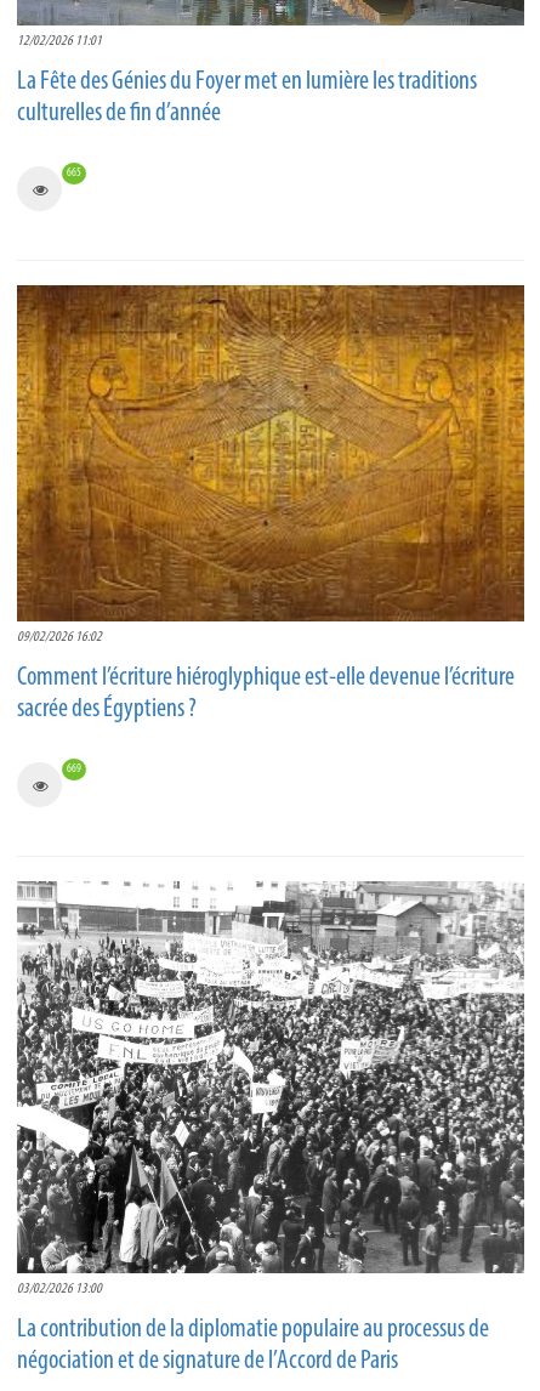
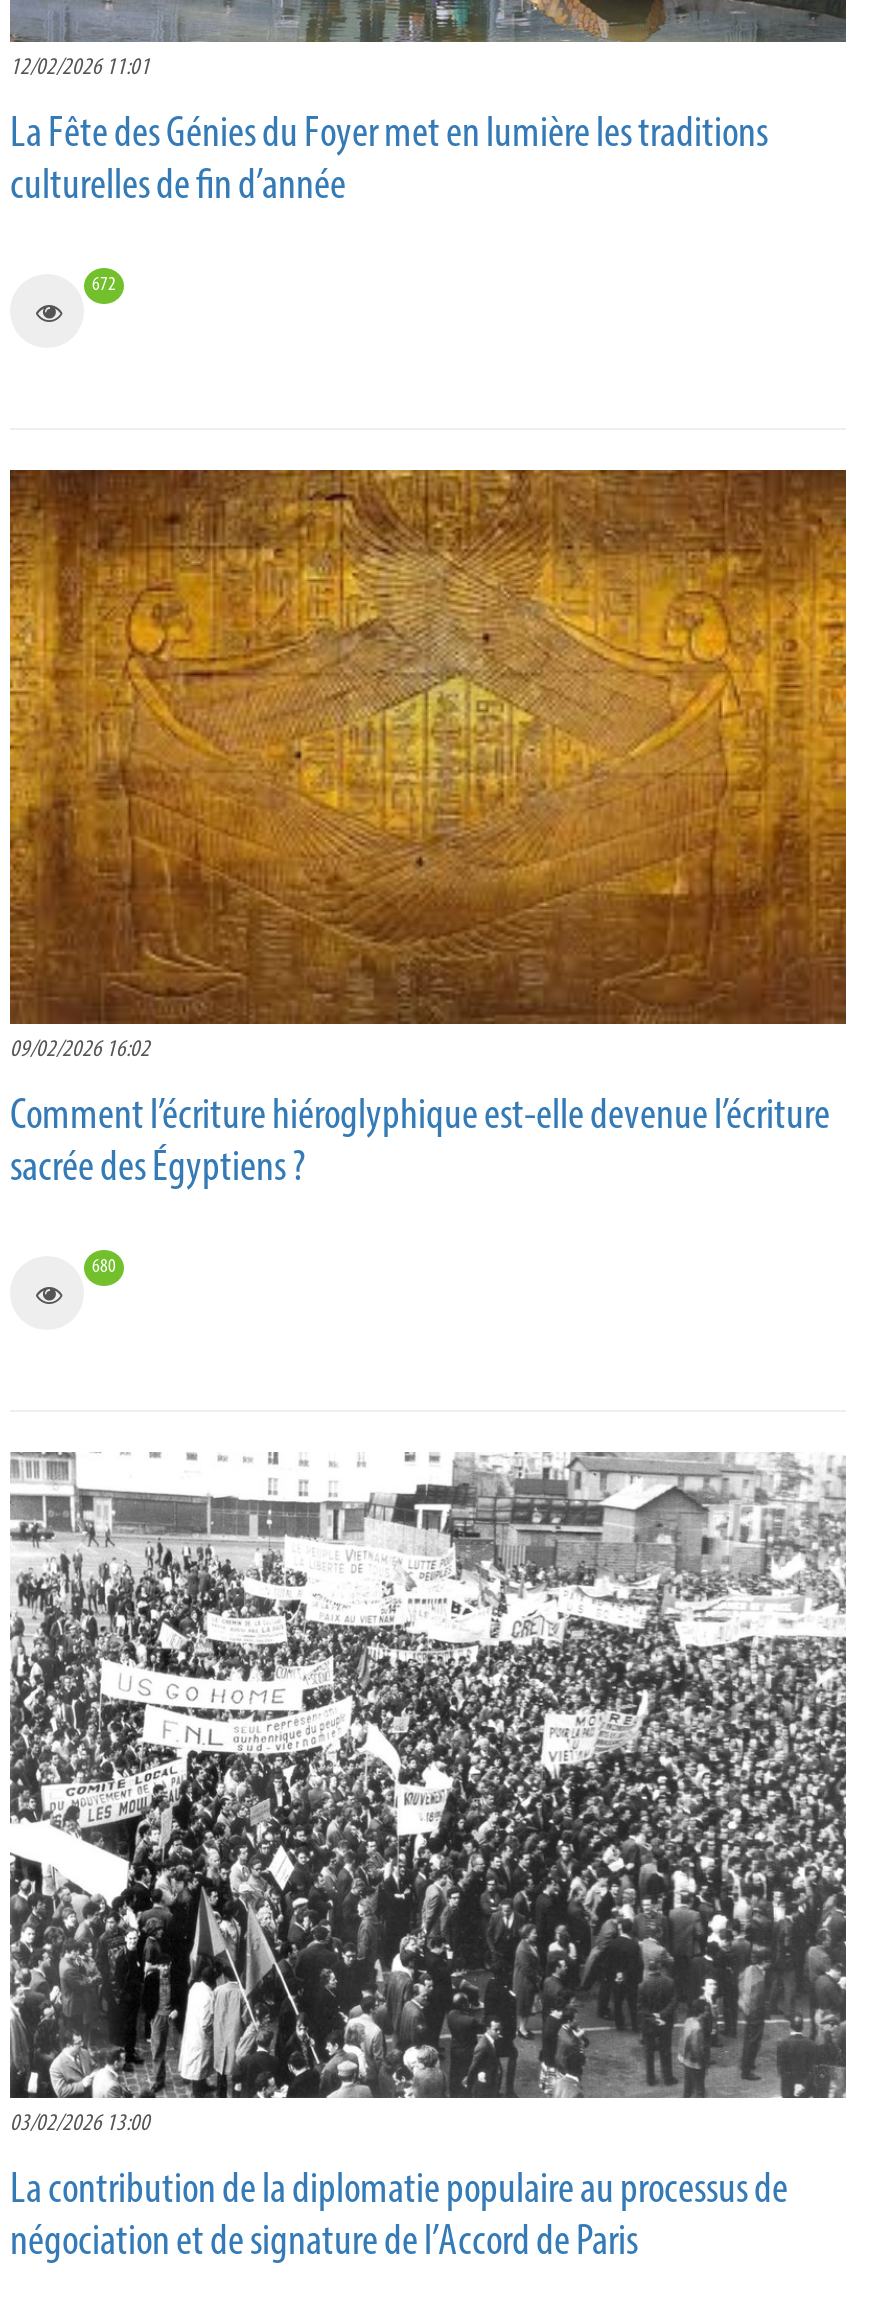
- 665
+ 672

- 669
+ 680
